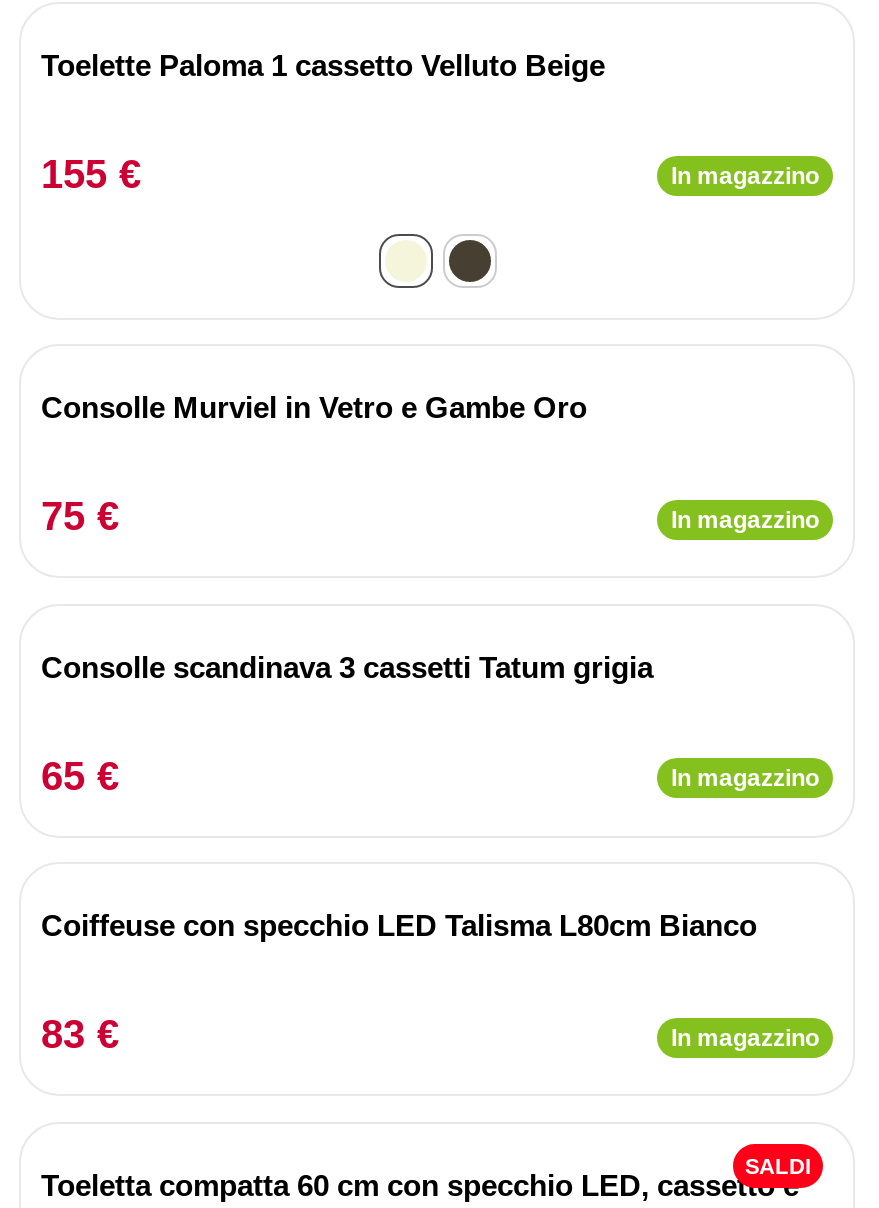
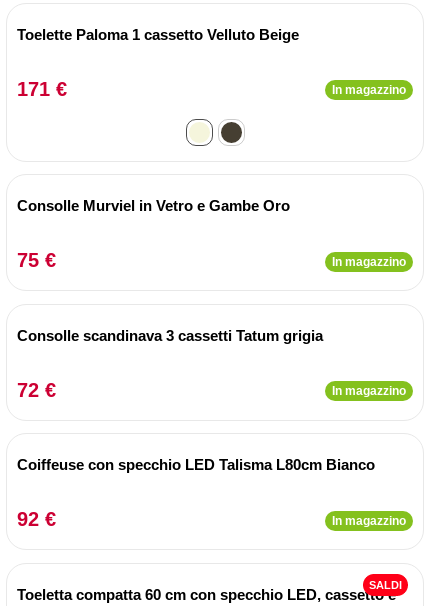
- 155 €
+ 171 €

- 65 €
+ 72 €

- 83 €
+ 92 €
